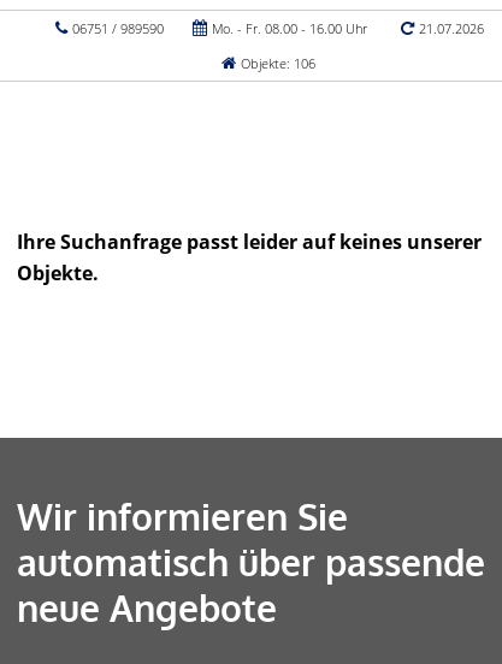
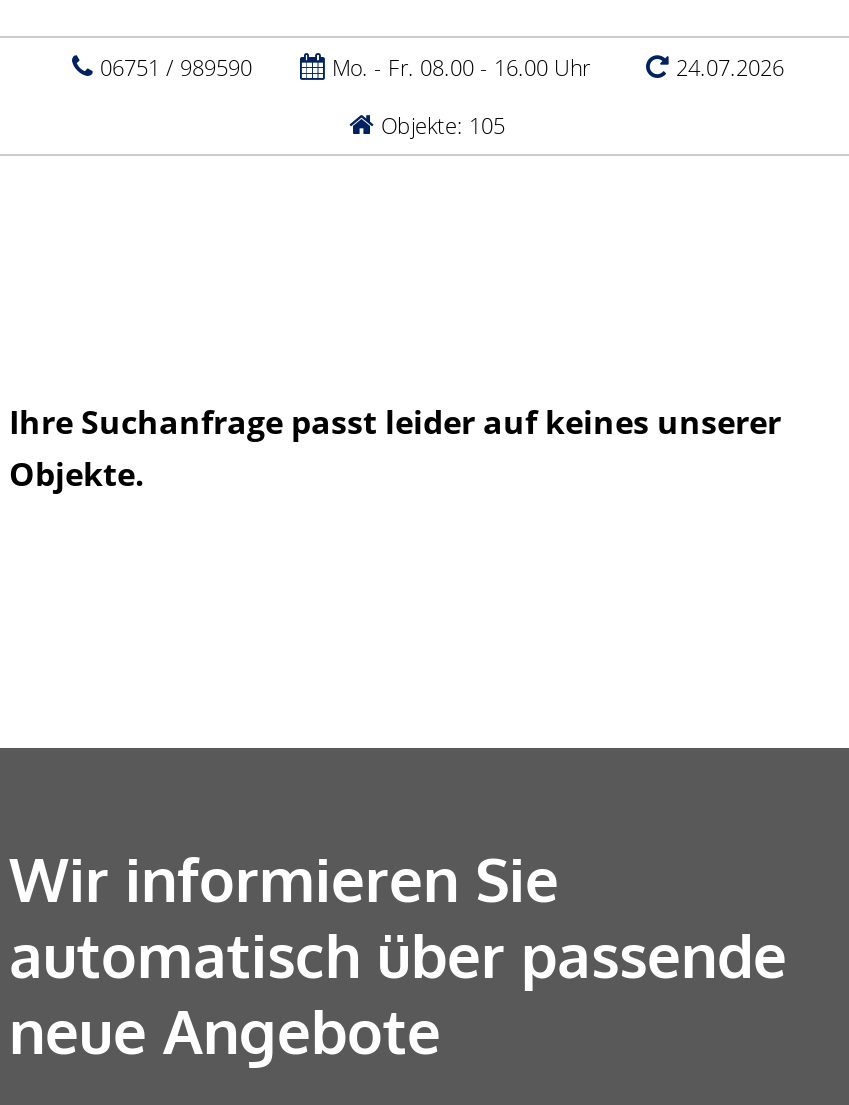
- 21.07.2026
+ 24.07.2026

- Objekte: 106
+ Objekte: 105
